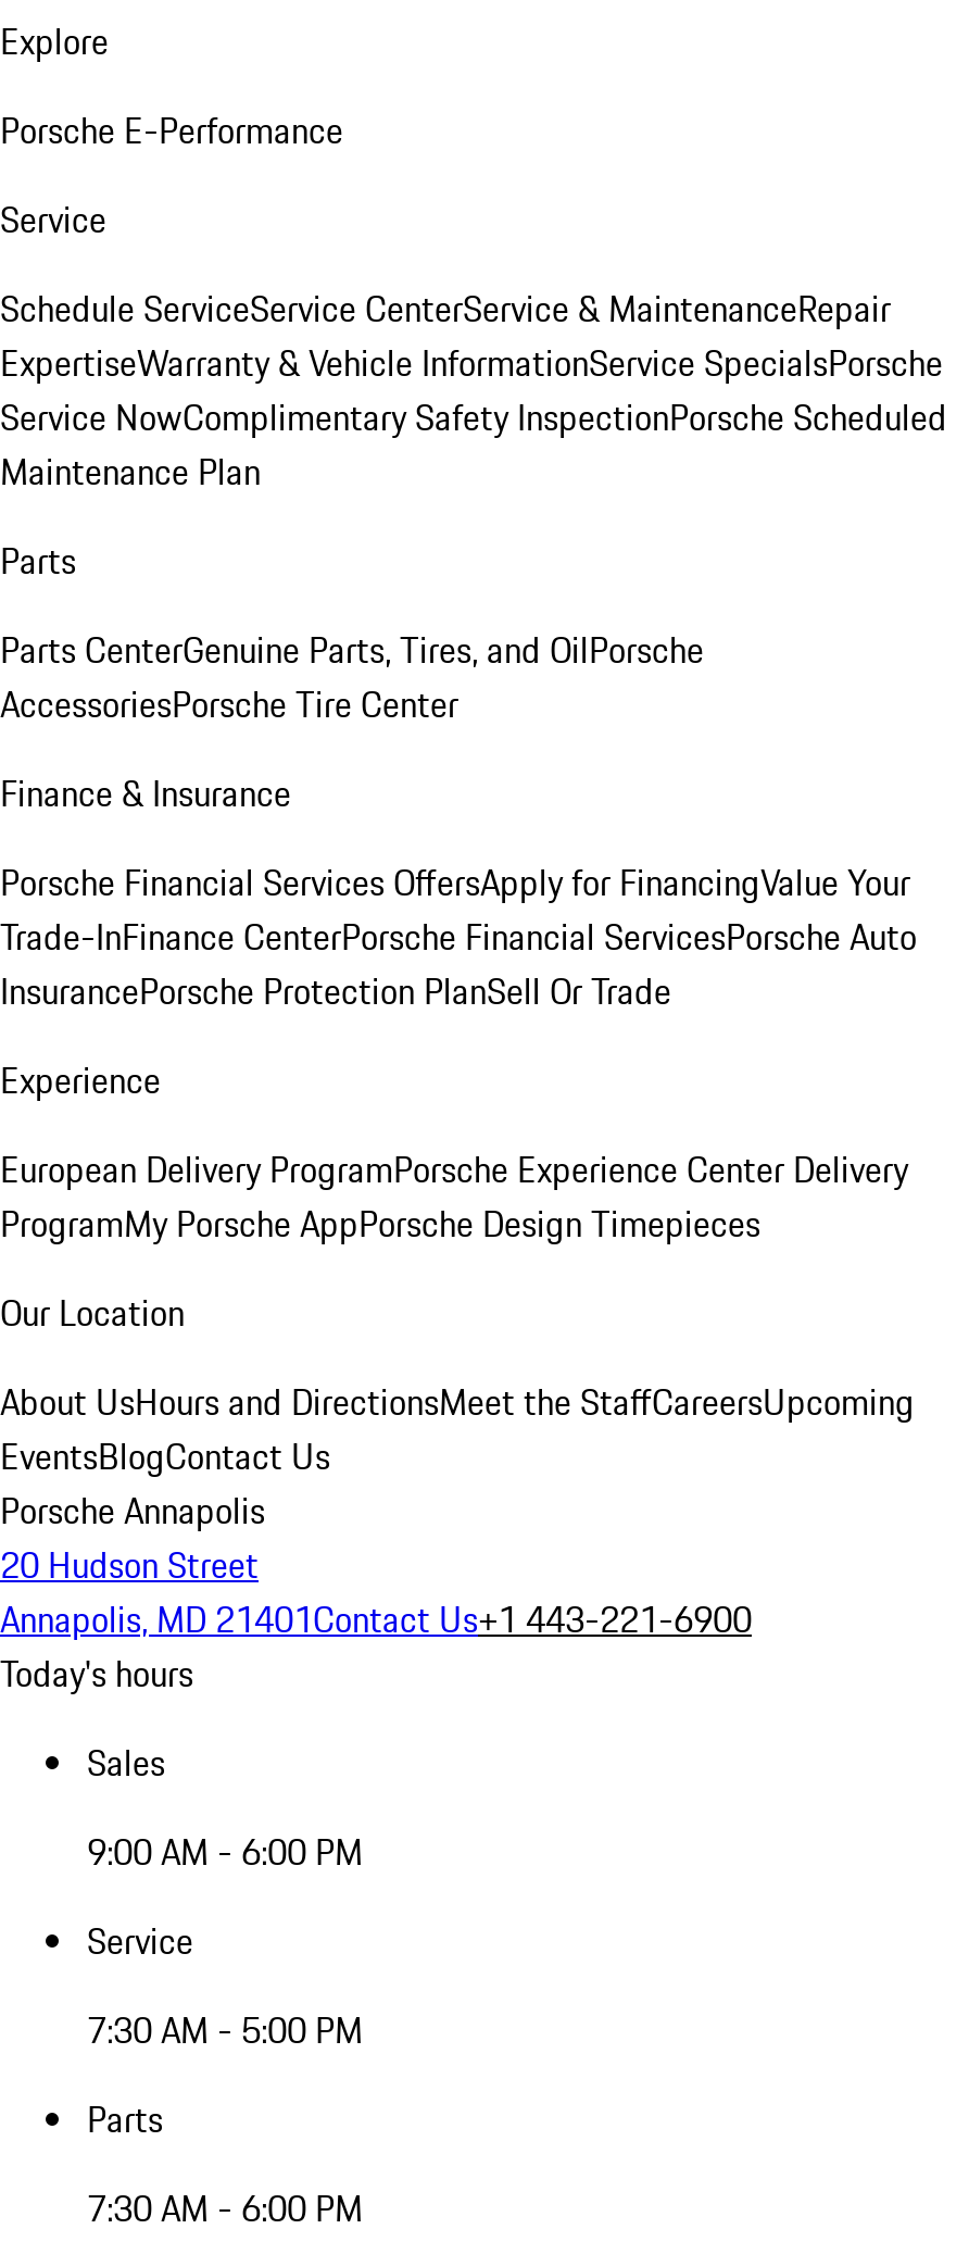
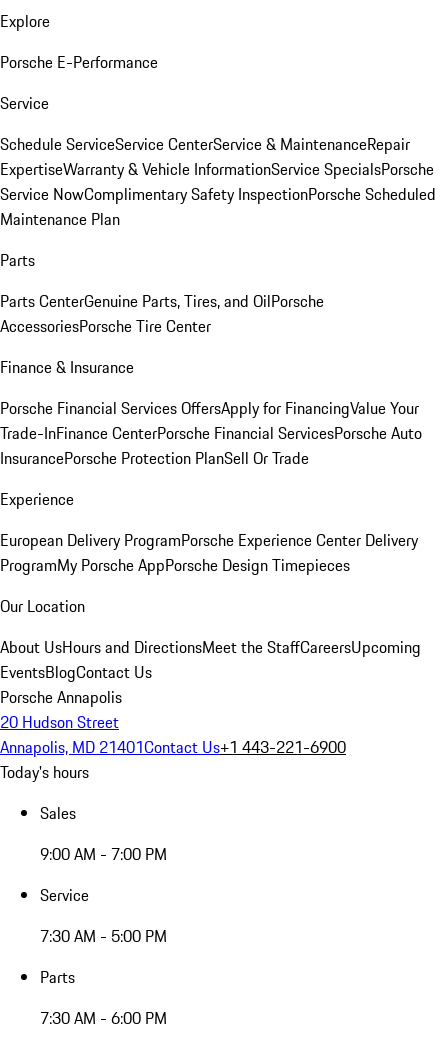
- 9:00 AM - 6:00 PM
+ 9:00 AM - 7:00 PM
